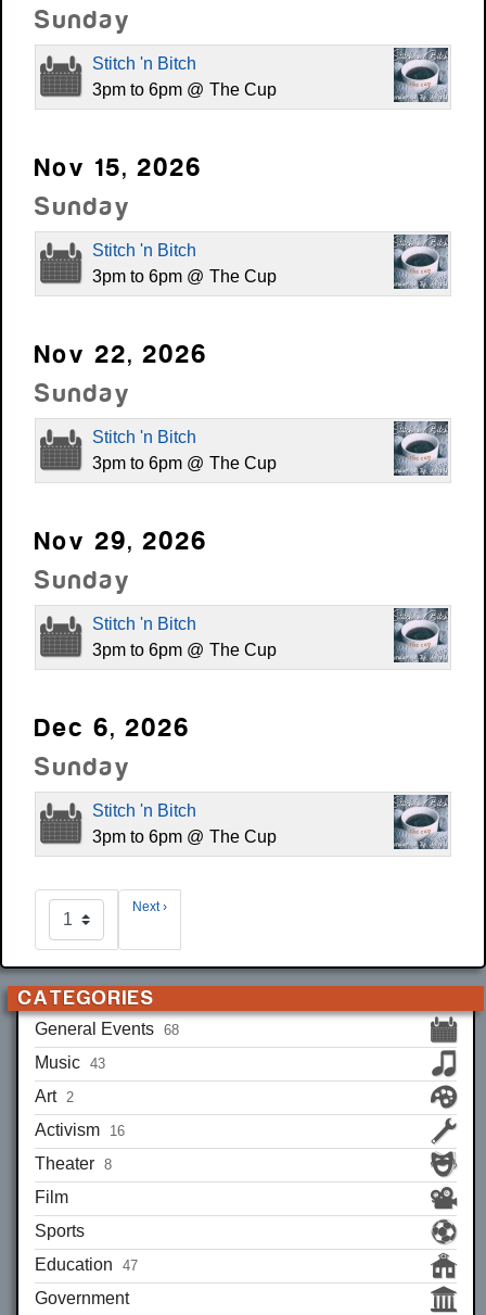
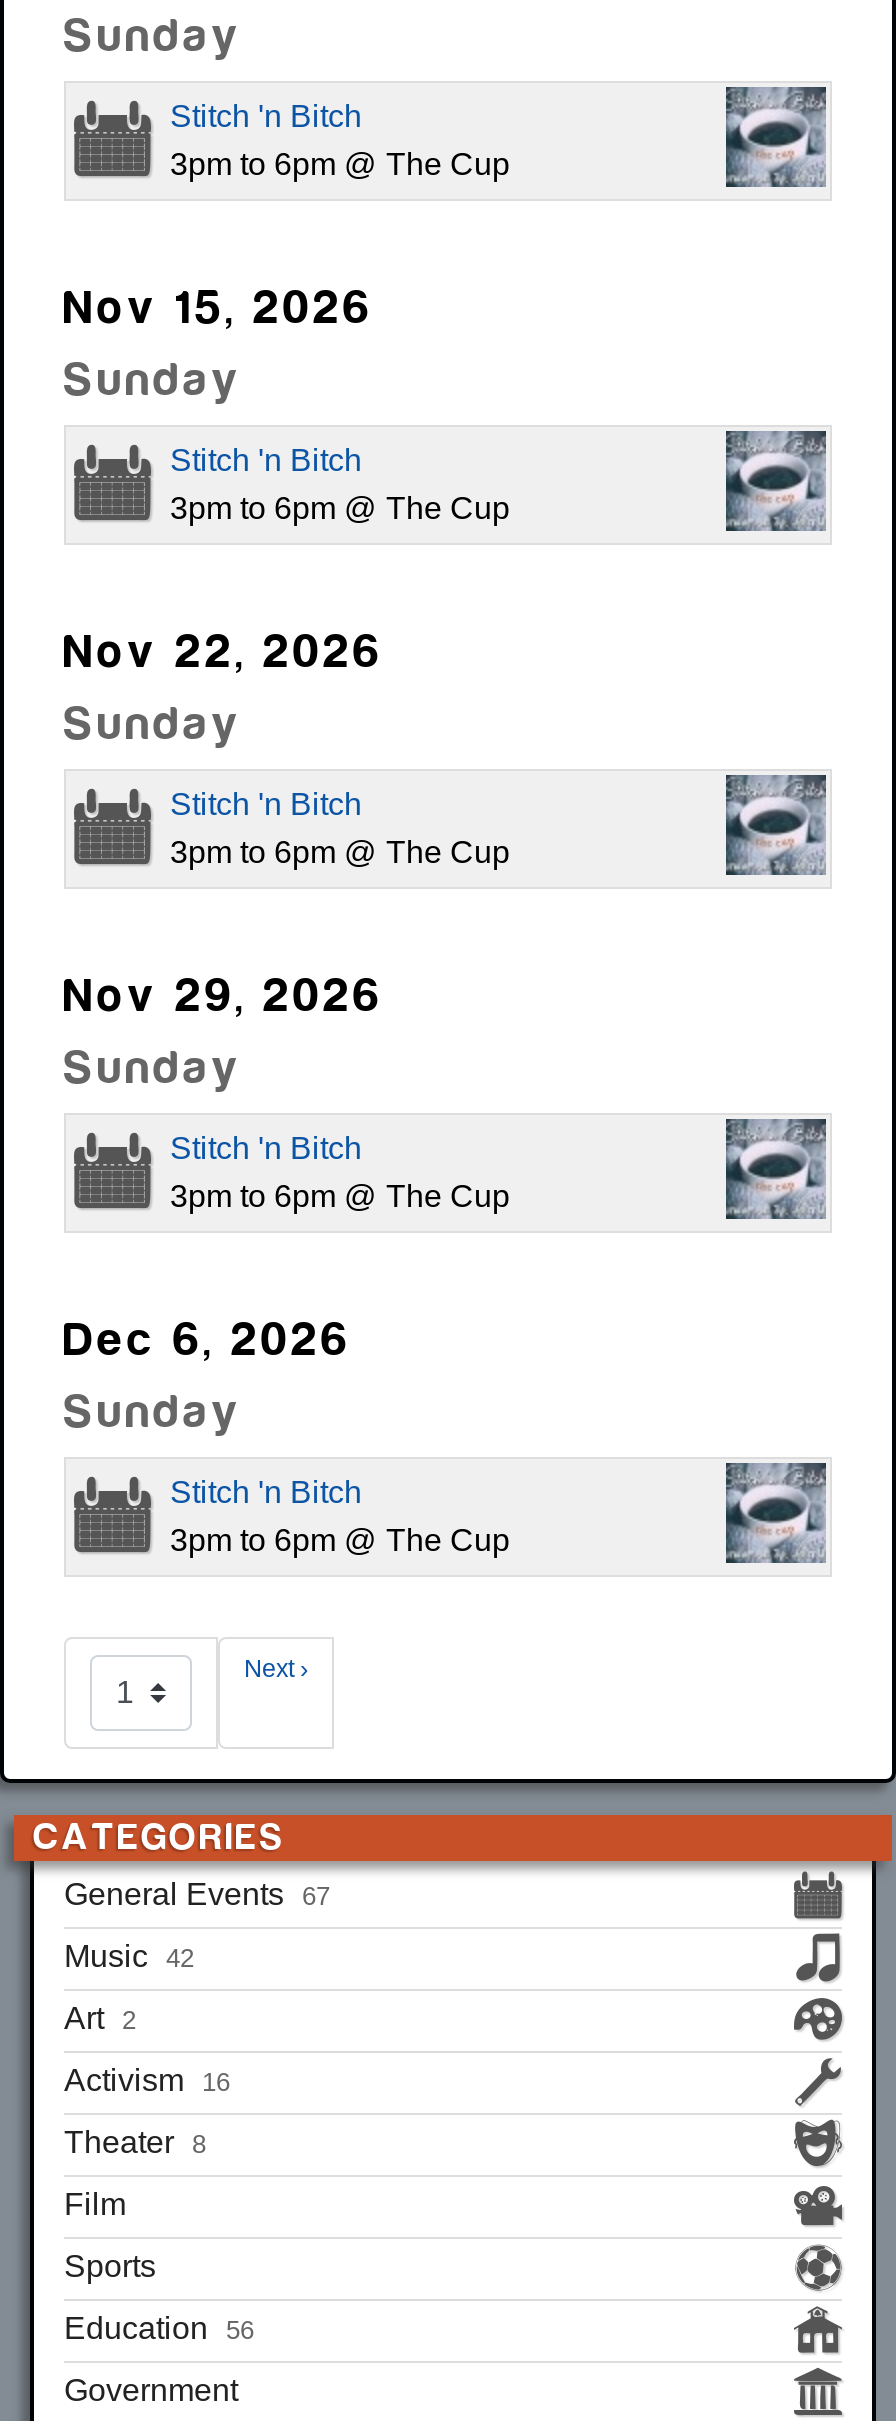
- General Events 68
+ General Events 67

- Music 43
+ Music 42

- Education 47
+ Education 56
